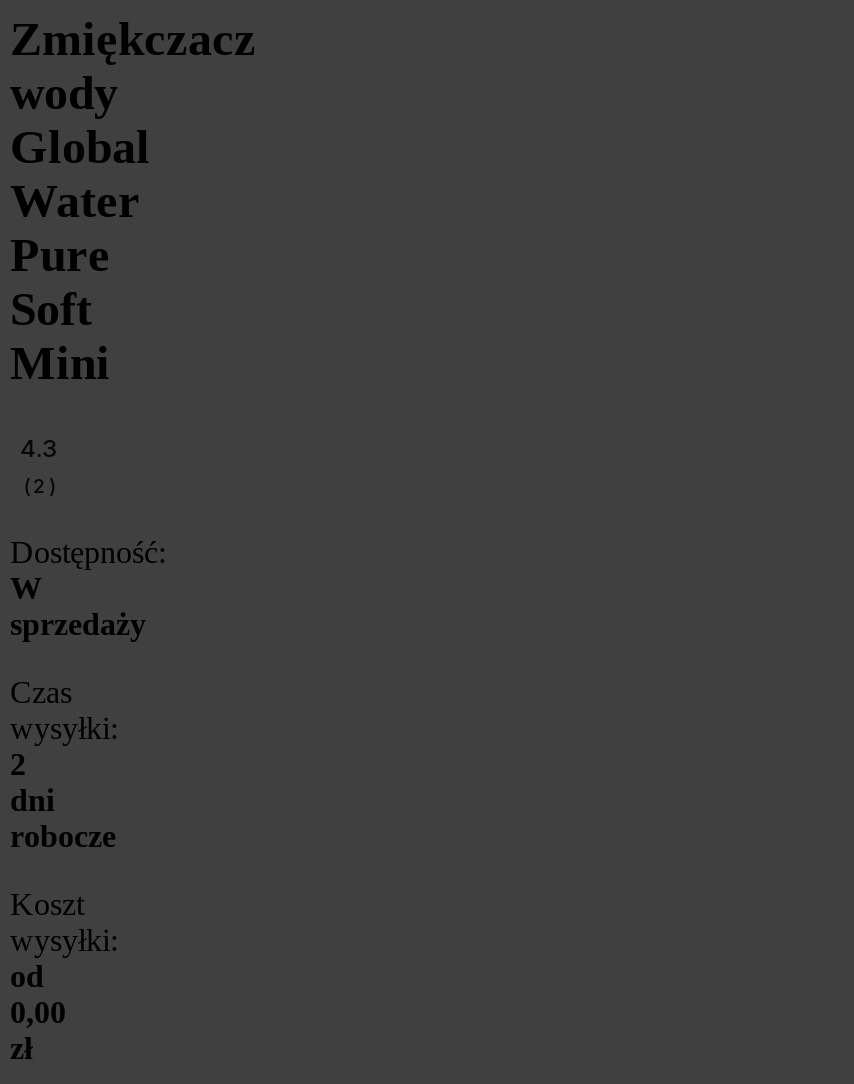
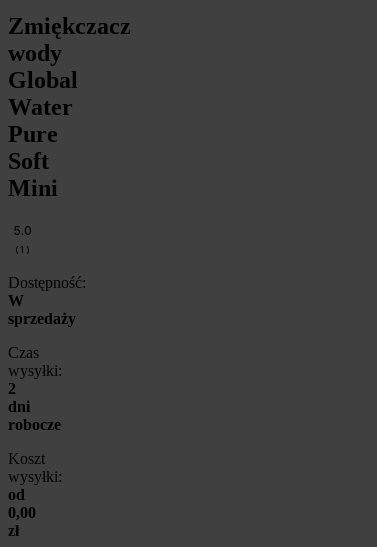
- 4.3
+ 5.0

- ( 2 )
+ ( 1 )
